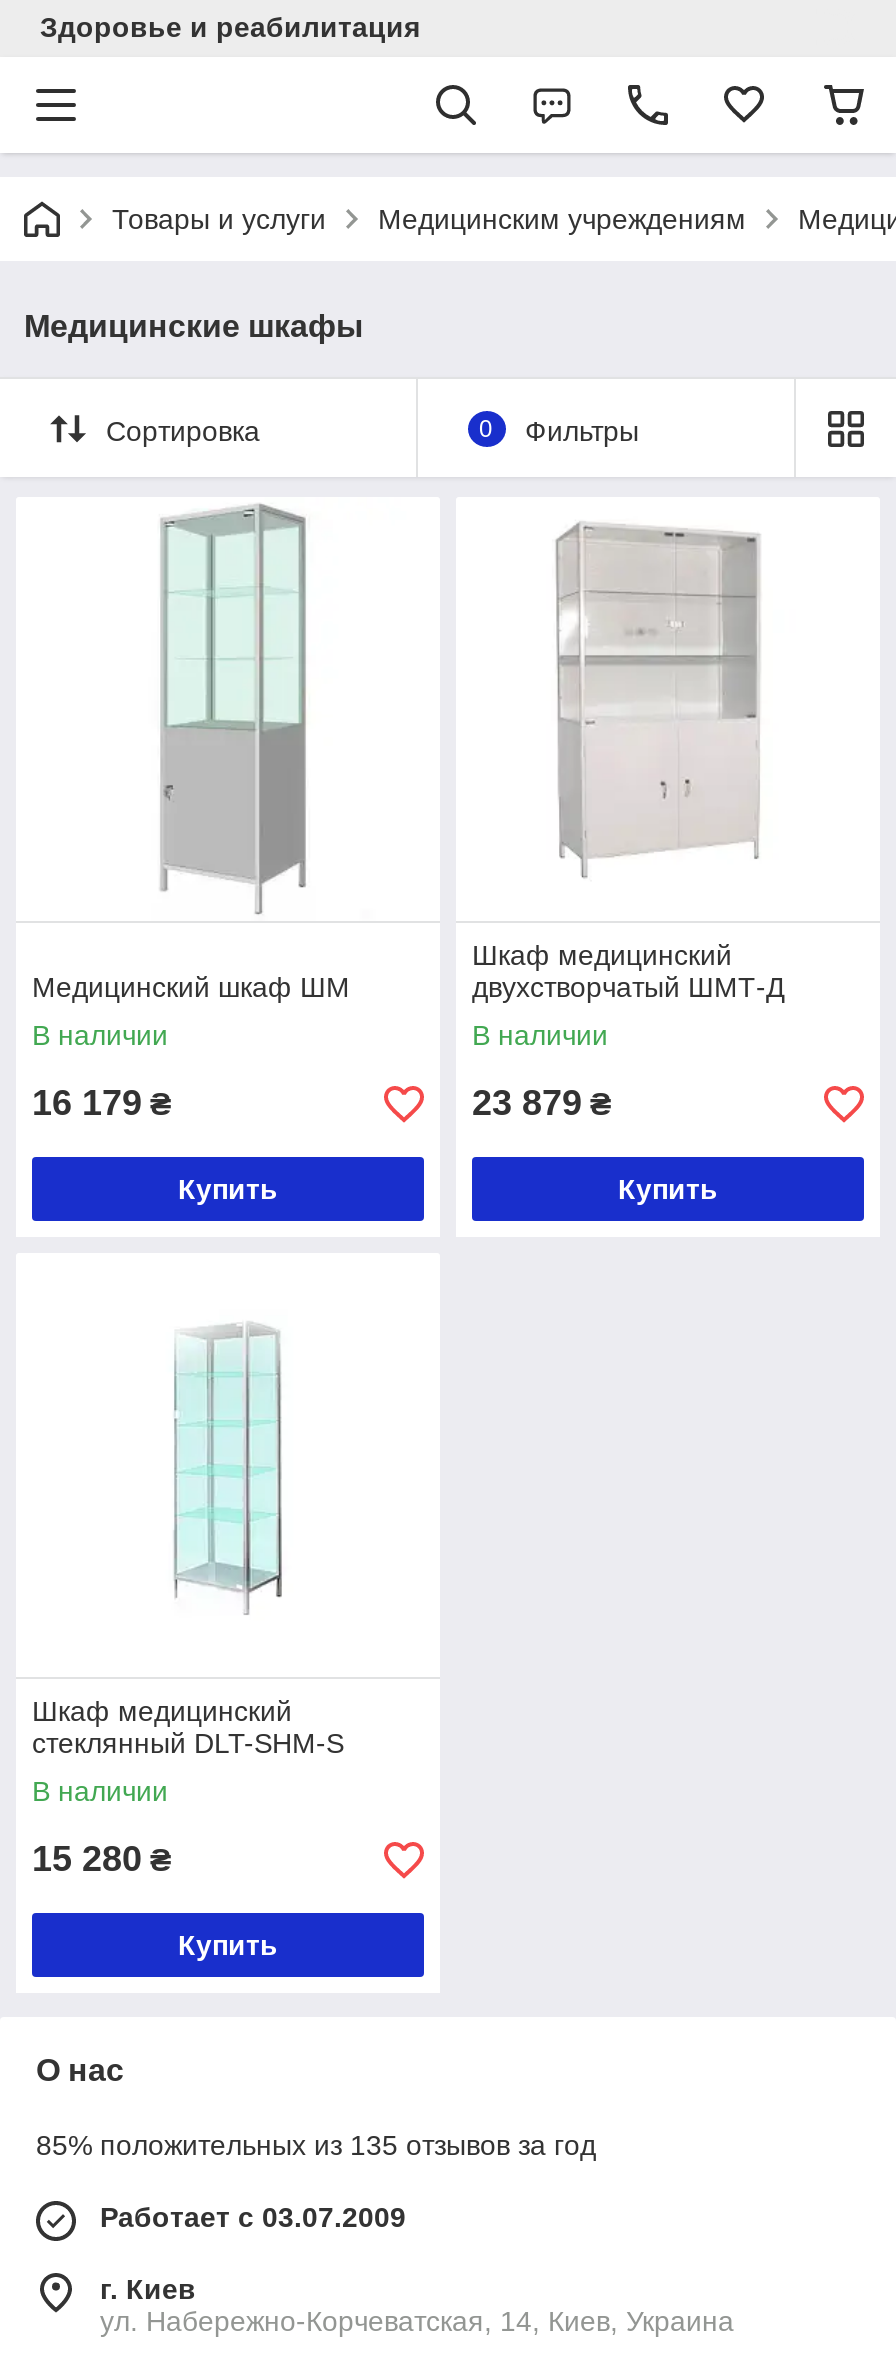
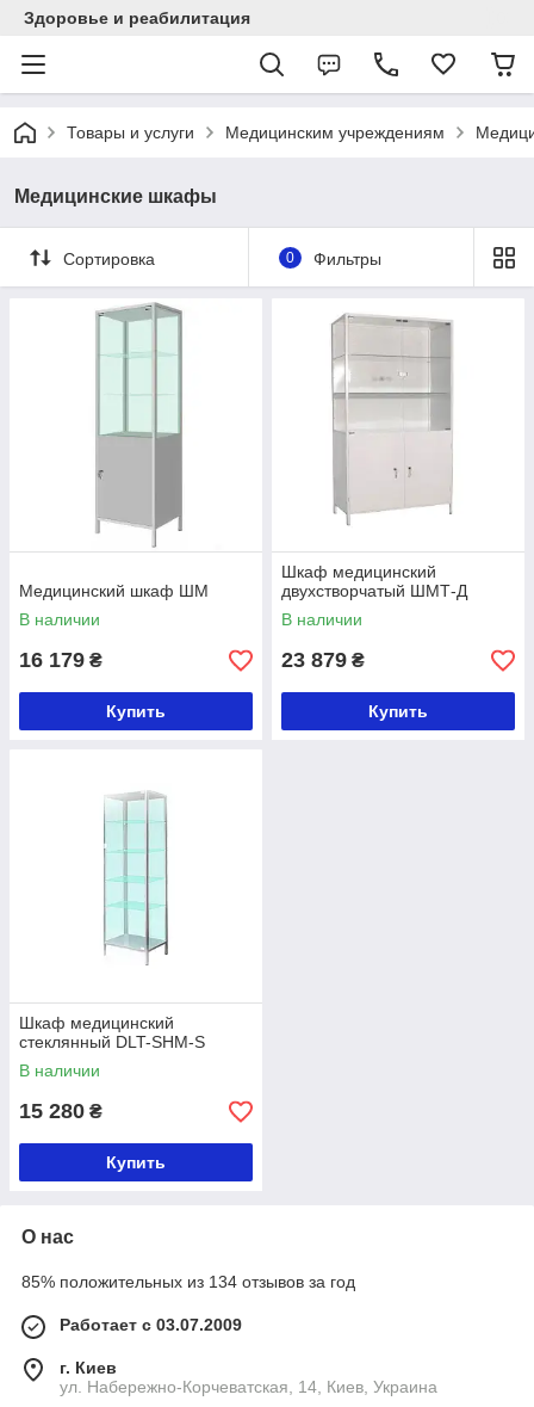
- 85% положительных из 135 отзывов за год
+ 85% положительных из 134 отзывов за год
